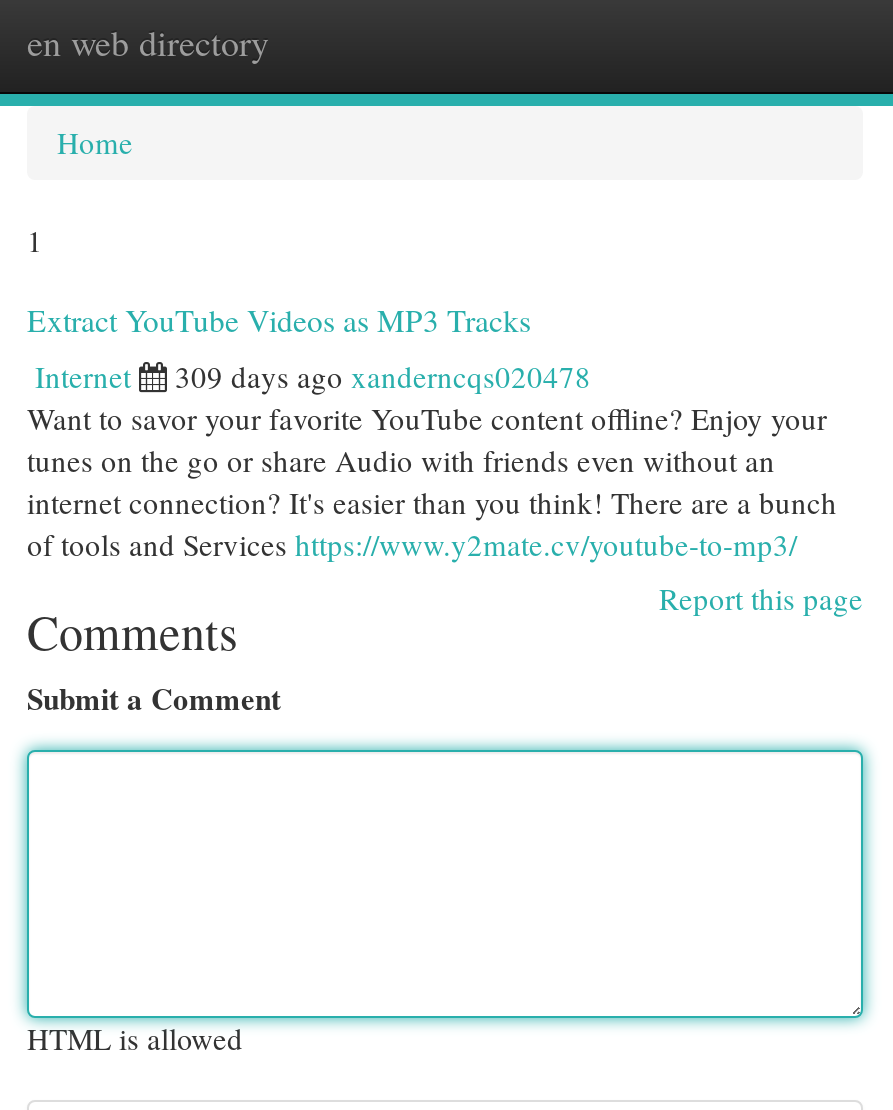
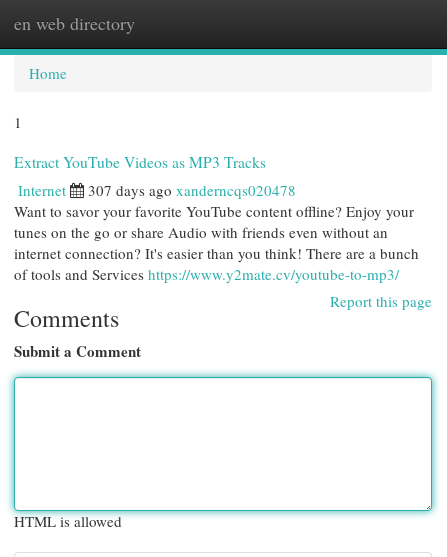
- 309 days ago xanderncqs020478
+ 307 days ago xanderncqs020478
